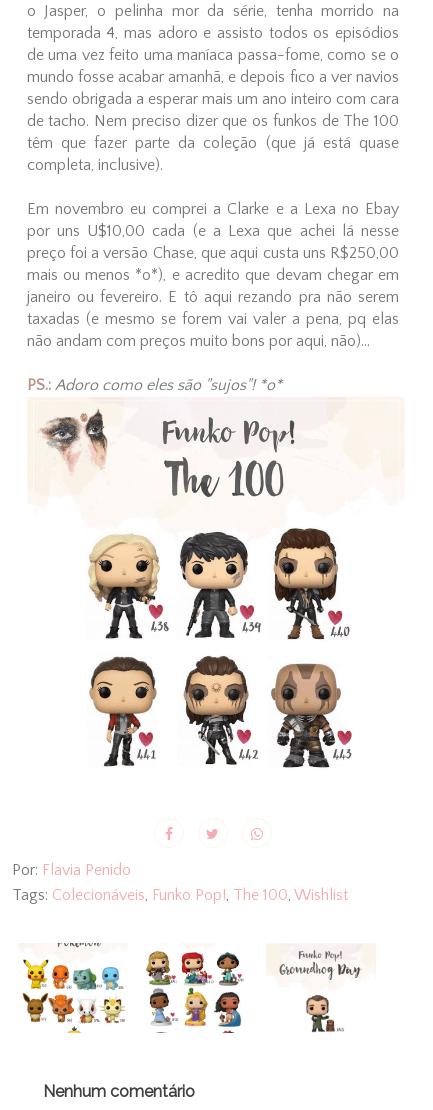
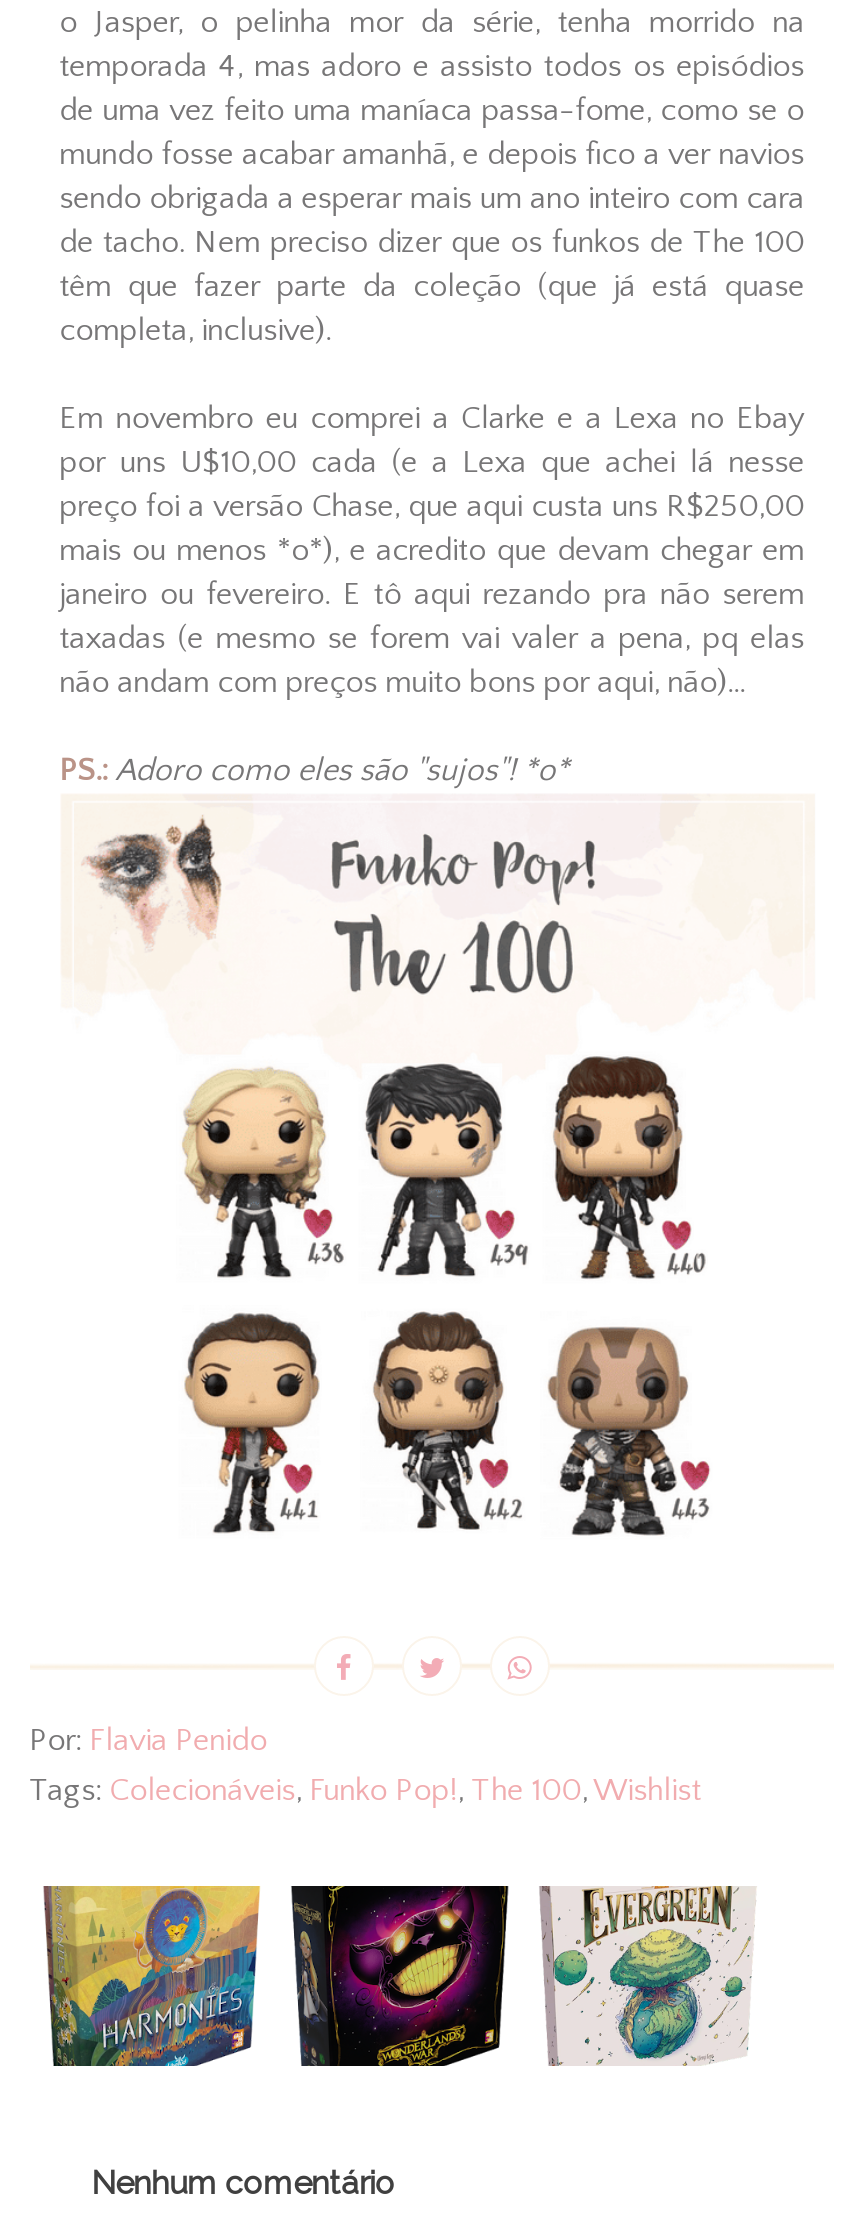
- [image]
+ [image]

- [image]
+ [image]

- [image]
+ [image]
